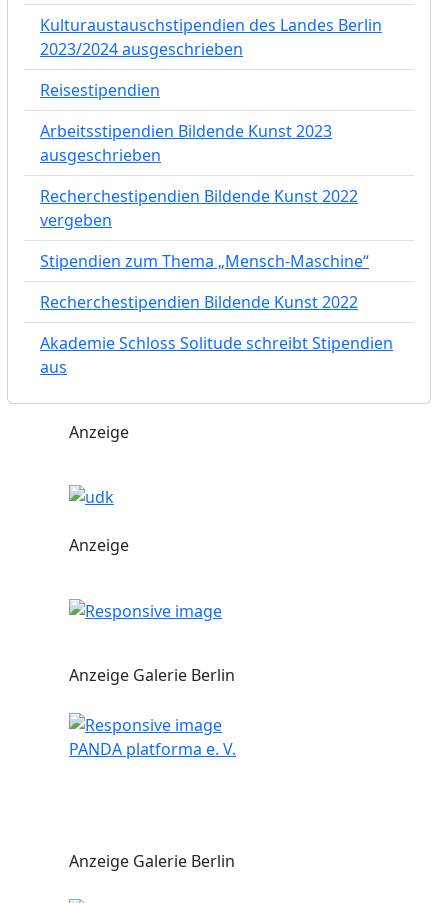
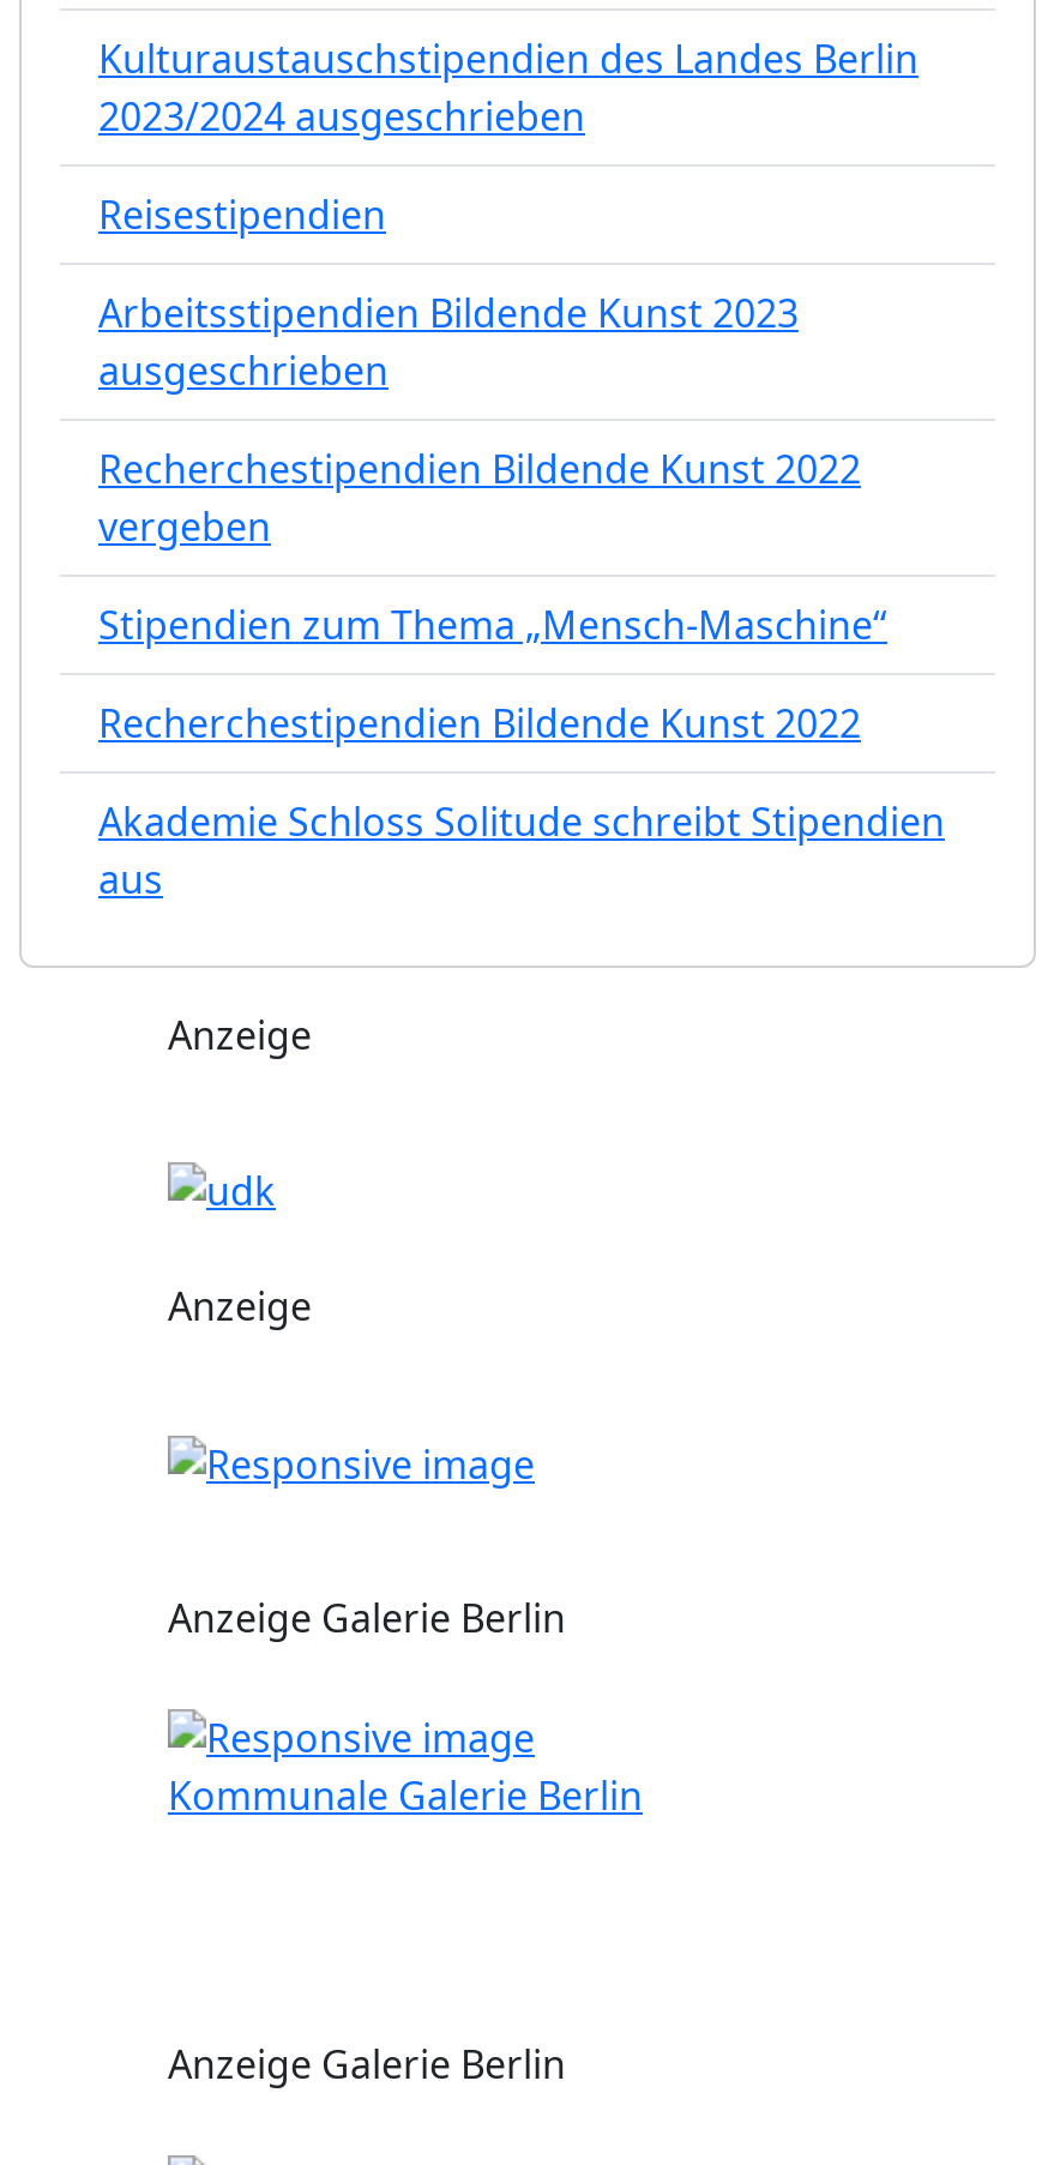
- PANDA platforma e. V.
+ Kommunale Galerie Berlin
